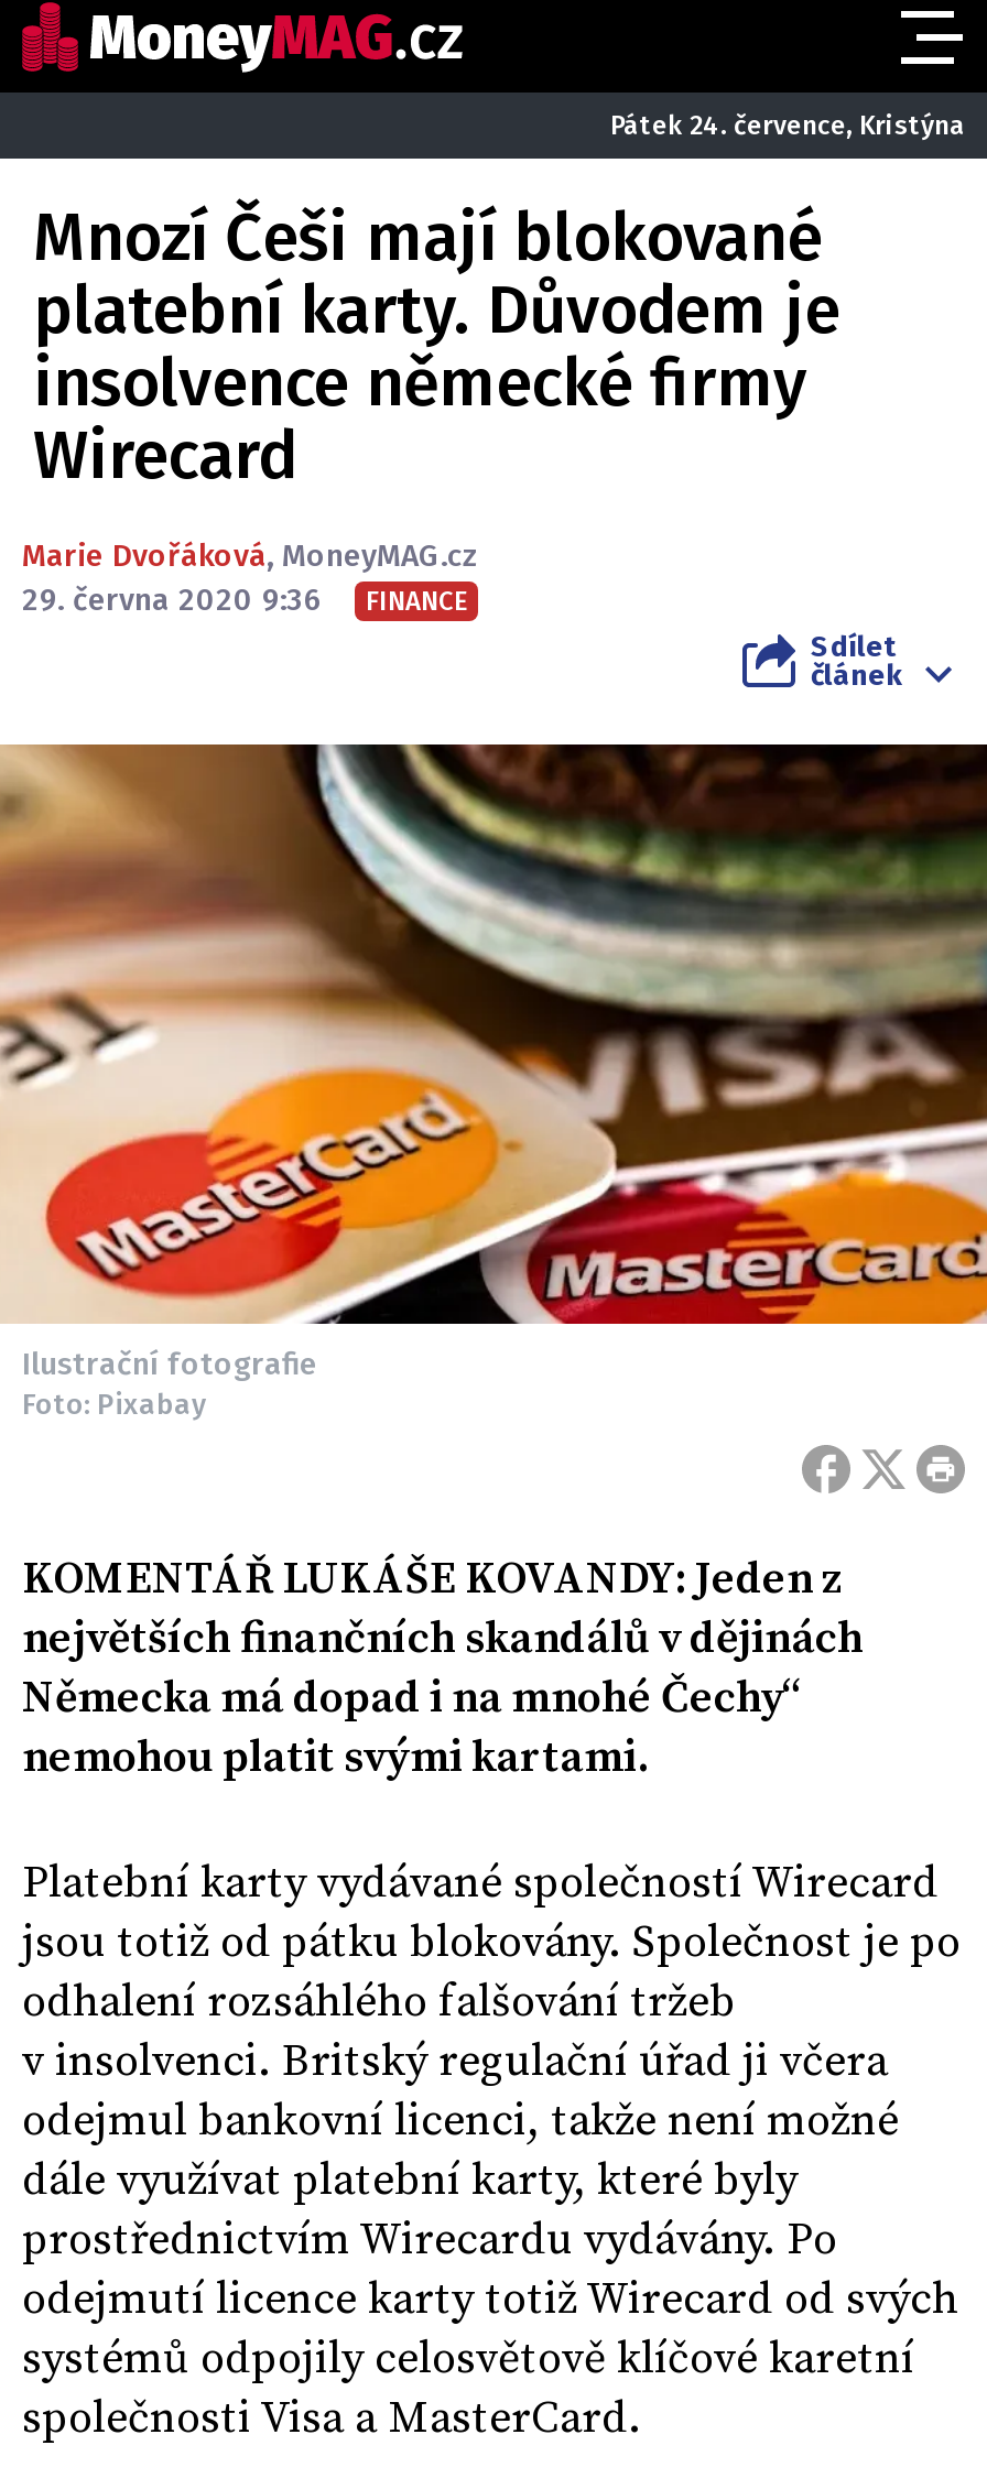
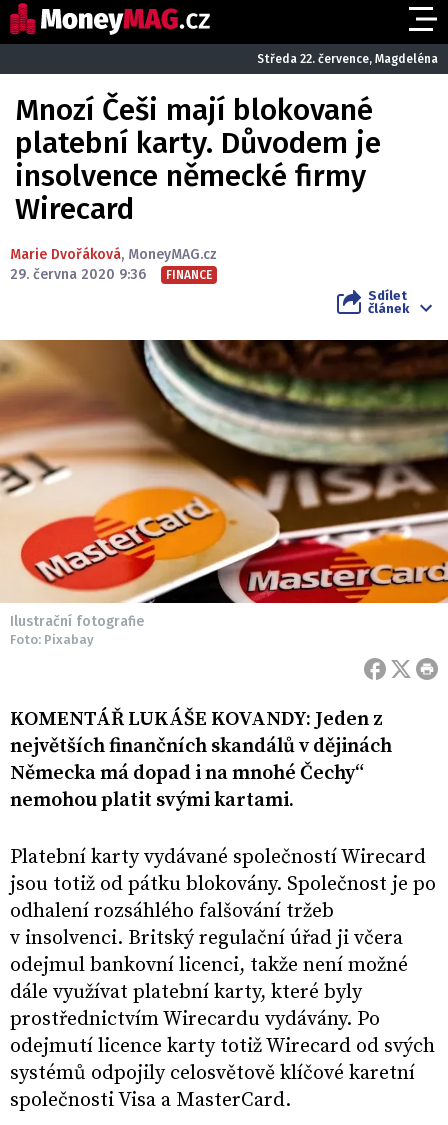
- Pátek 24. července, Kristýna
+ Středa 22. července, Magdeléna
